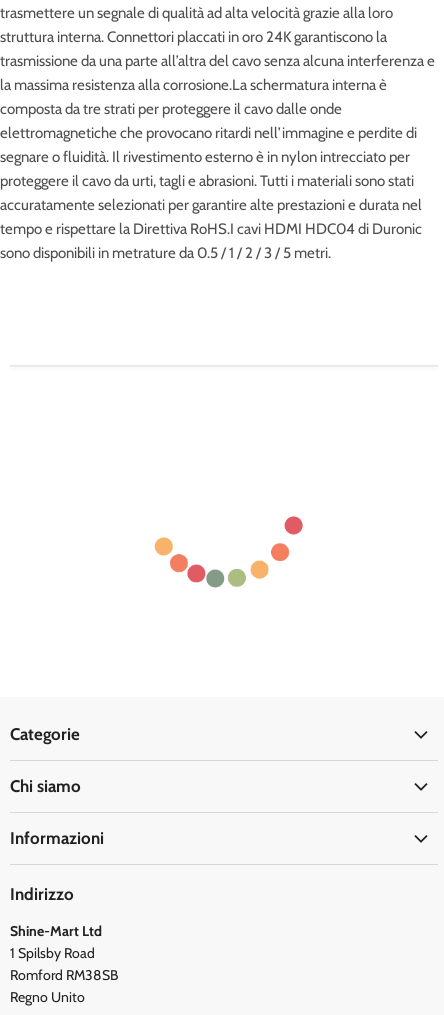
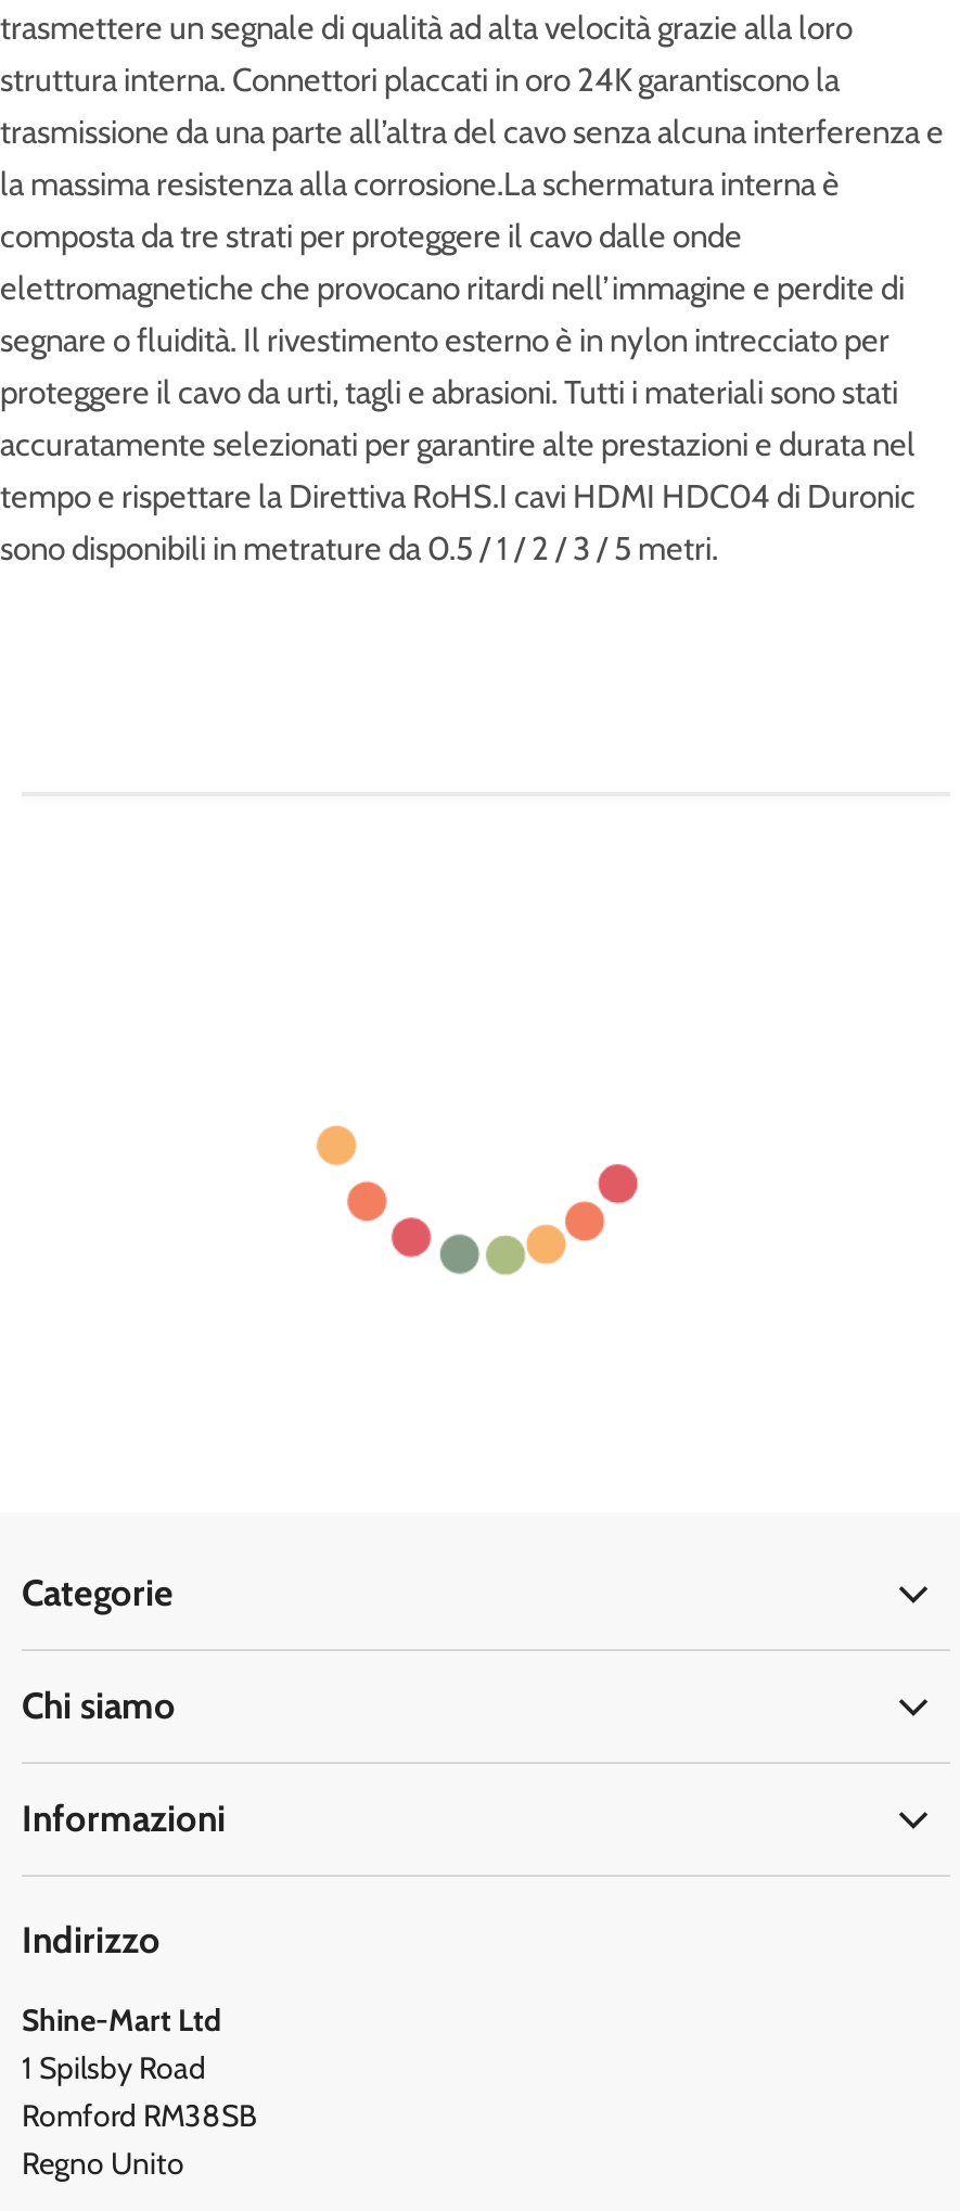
- [image]
+ [image]
